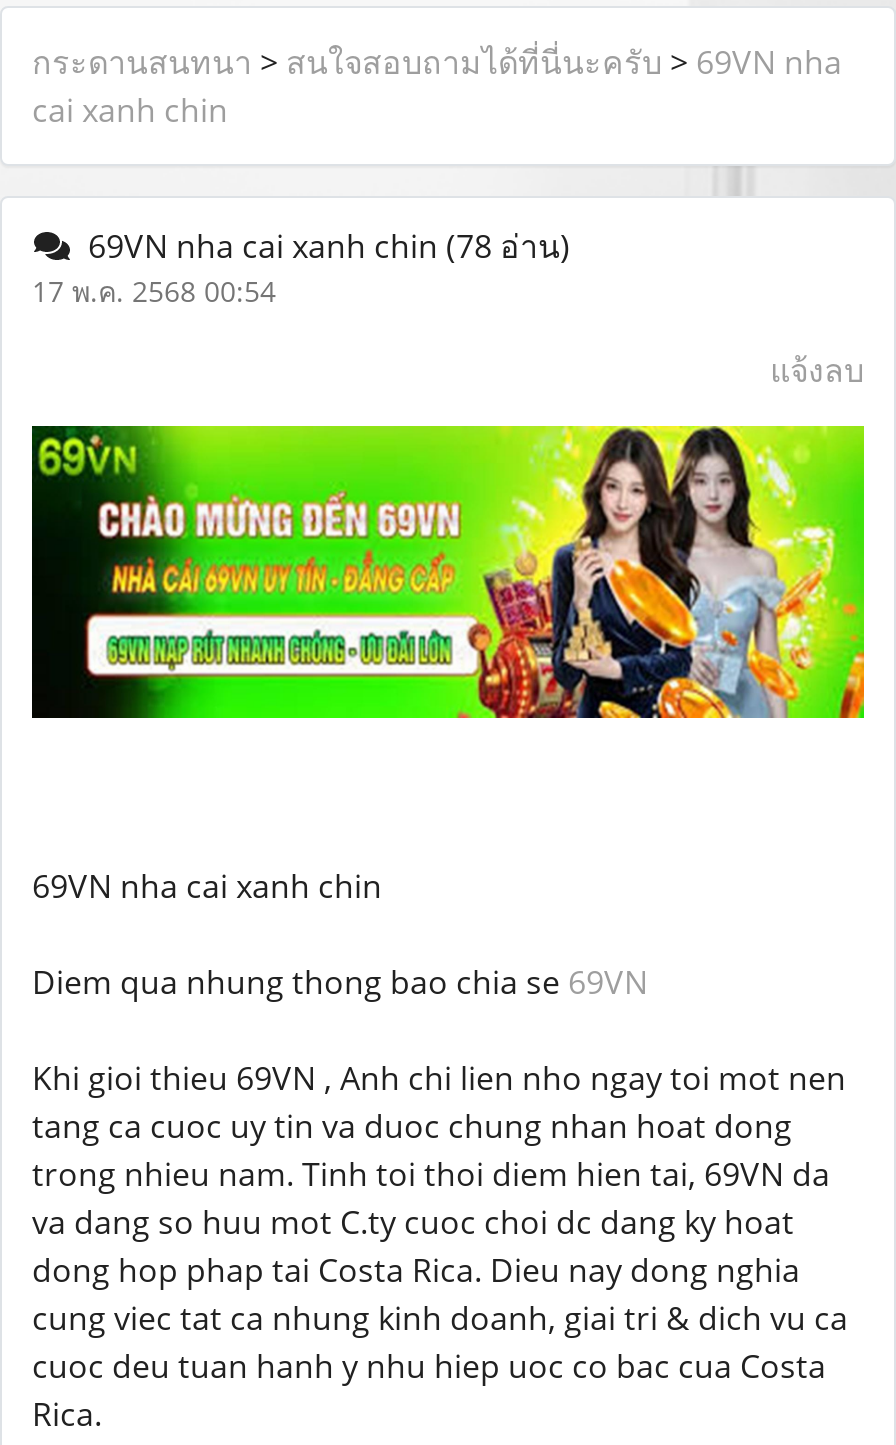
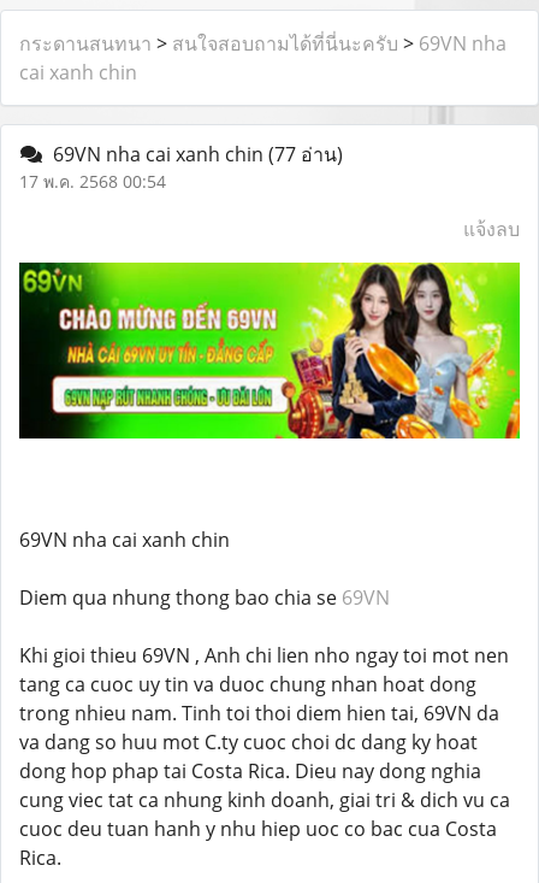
- 69VN nha cai xanh chin (78 อ่าน)
+ 69VN nha cai xanh chin (77 อ่าน)
